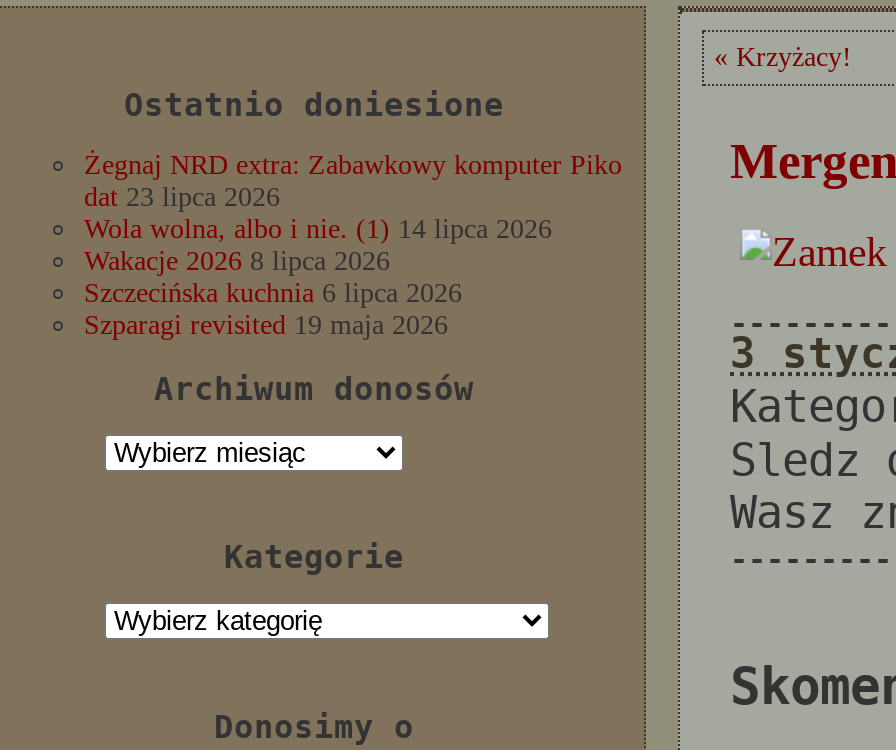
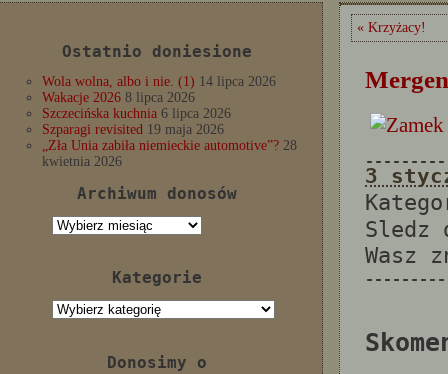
- Żegnaj NRD extra: Zabawkowy komputer Piko
- dat 23 lipca 2026

moved up: Wola wolna, albo i nie. (1) 14 lipca 2026 | Wakacje 2026 8 lipca 2026 | Szczecińska kuchnia 6 lipca 2026 | Szparagi revisited 19 maja 2026

+ „Zła Unia zabiła niemieckie automotive”? 28
+ kwietnia 2026
